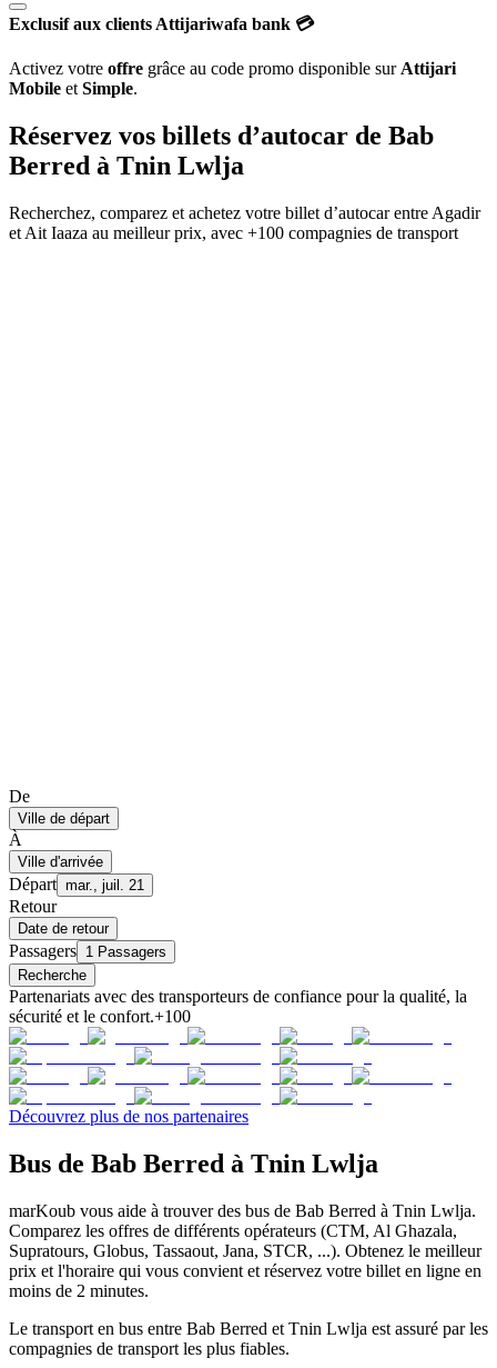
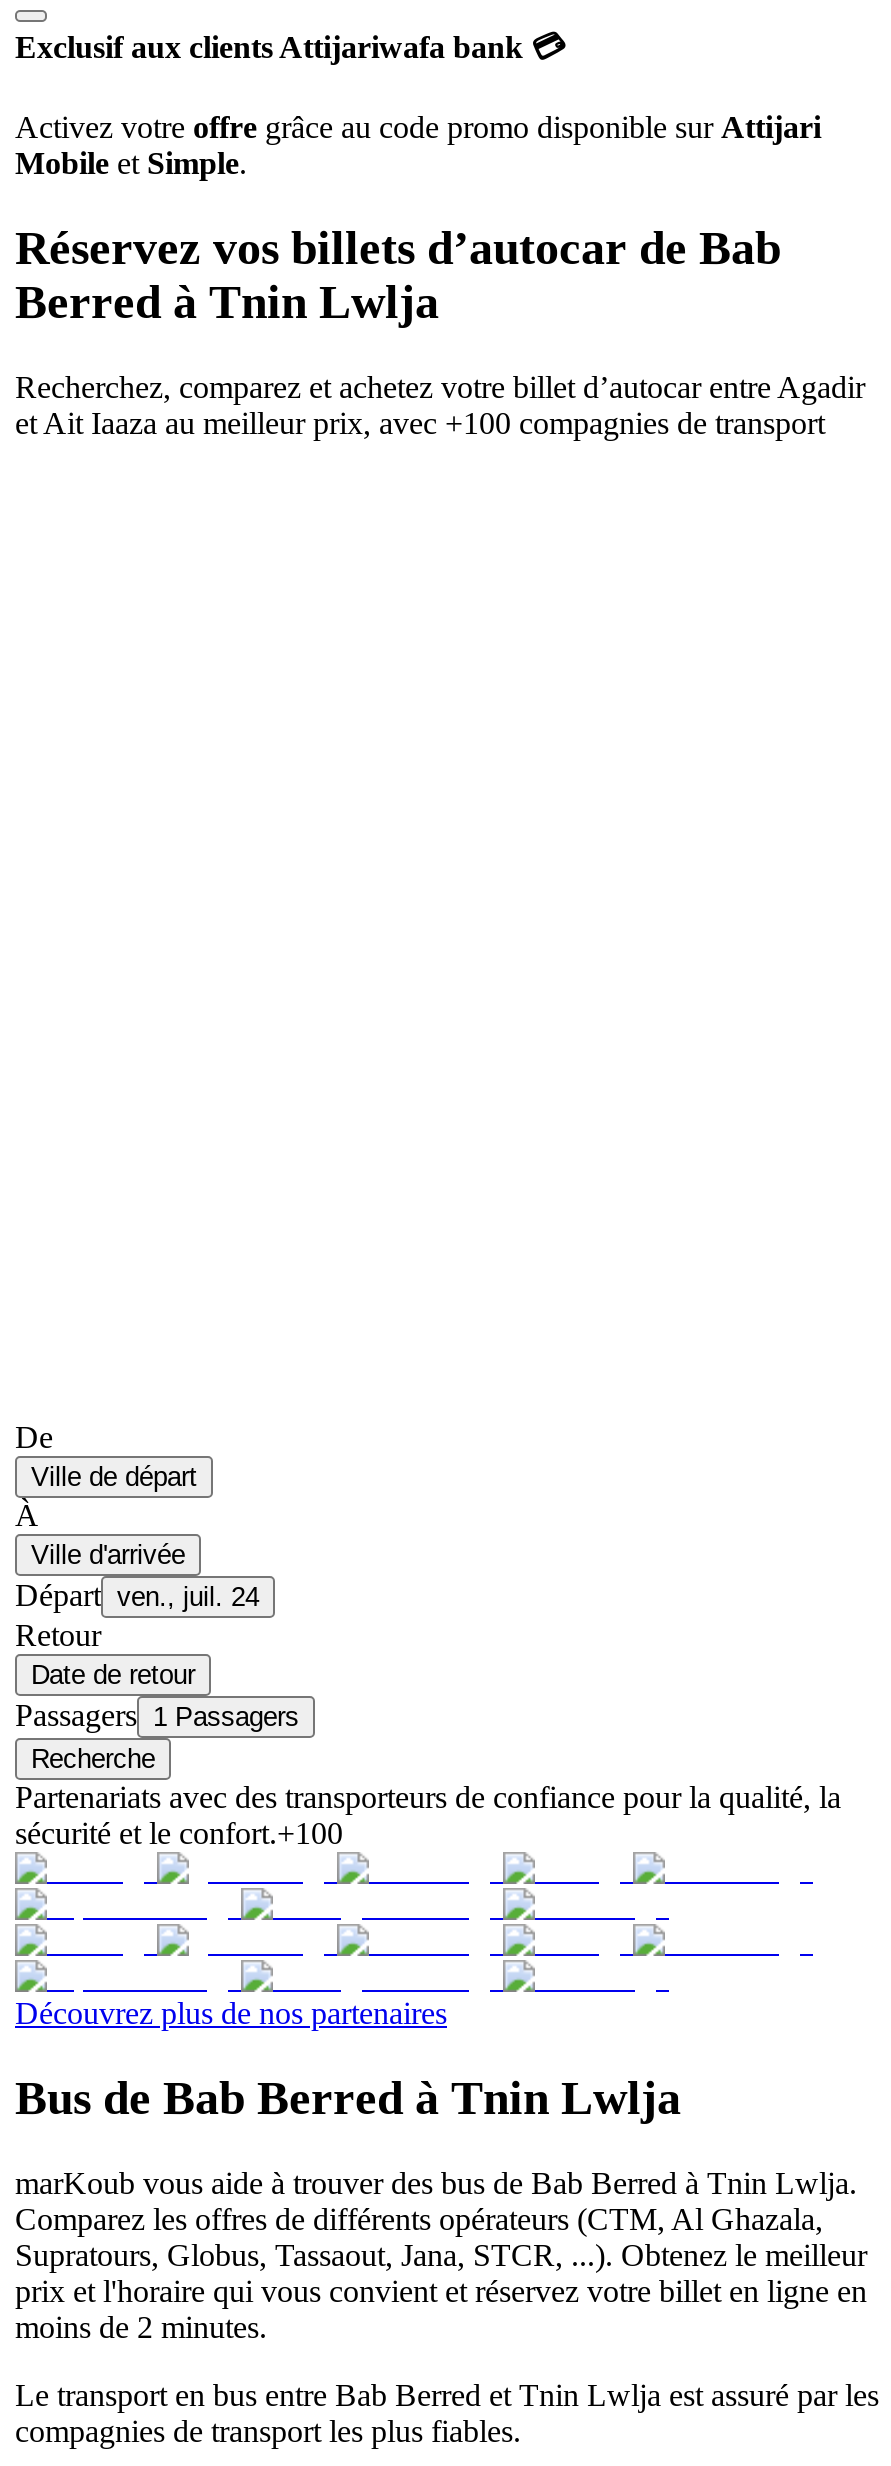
- Départ mar., juil. 21
+ Départ ven., juil. 24
